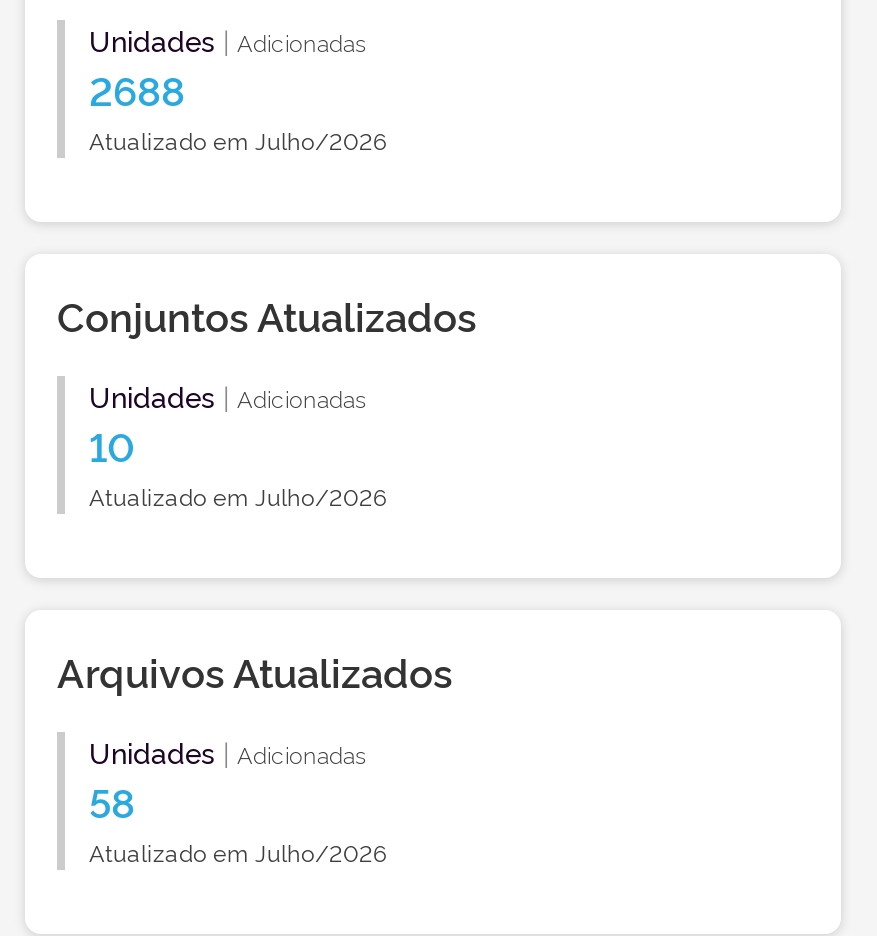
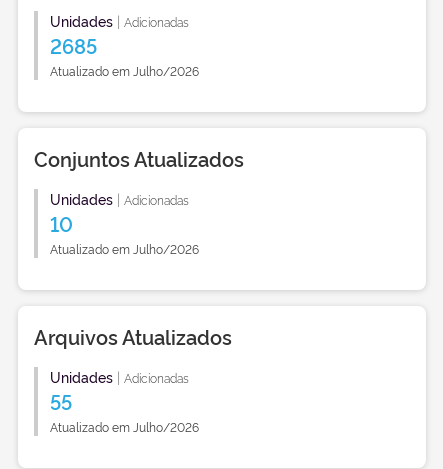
- 2688
+ 2685

- 58
+ 55
